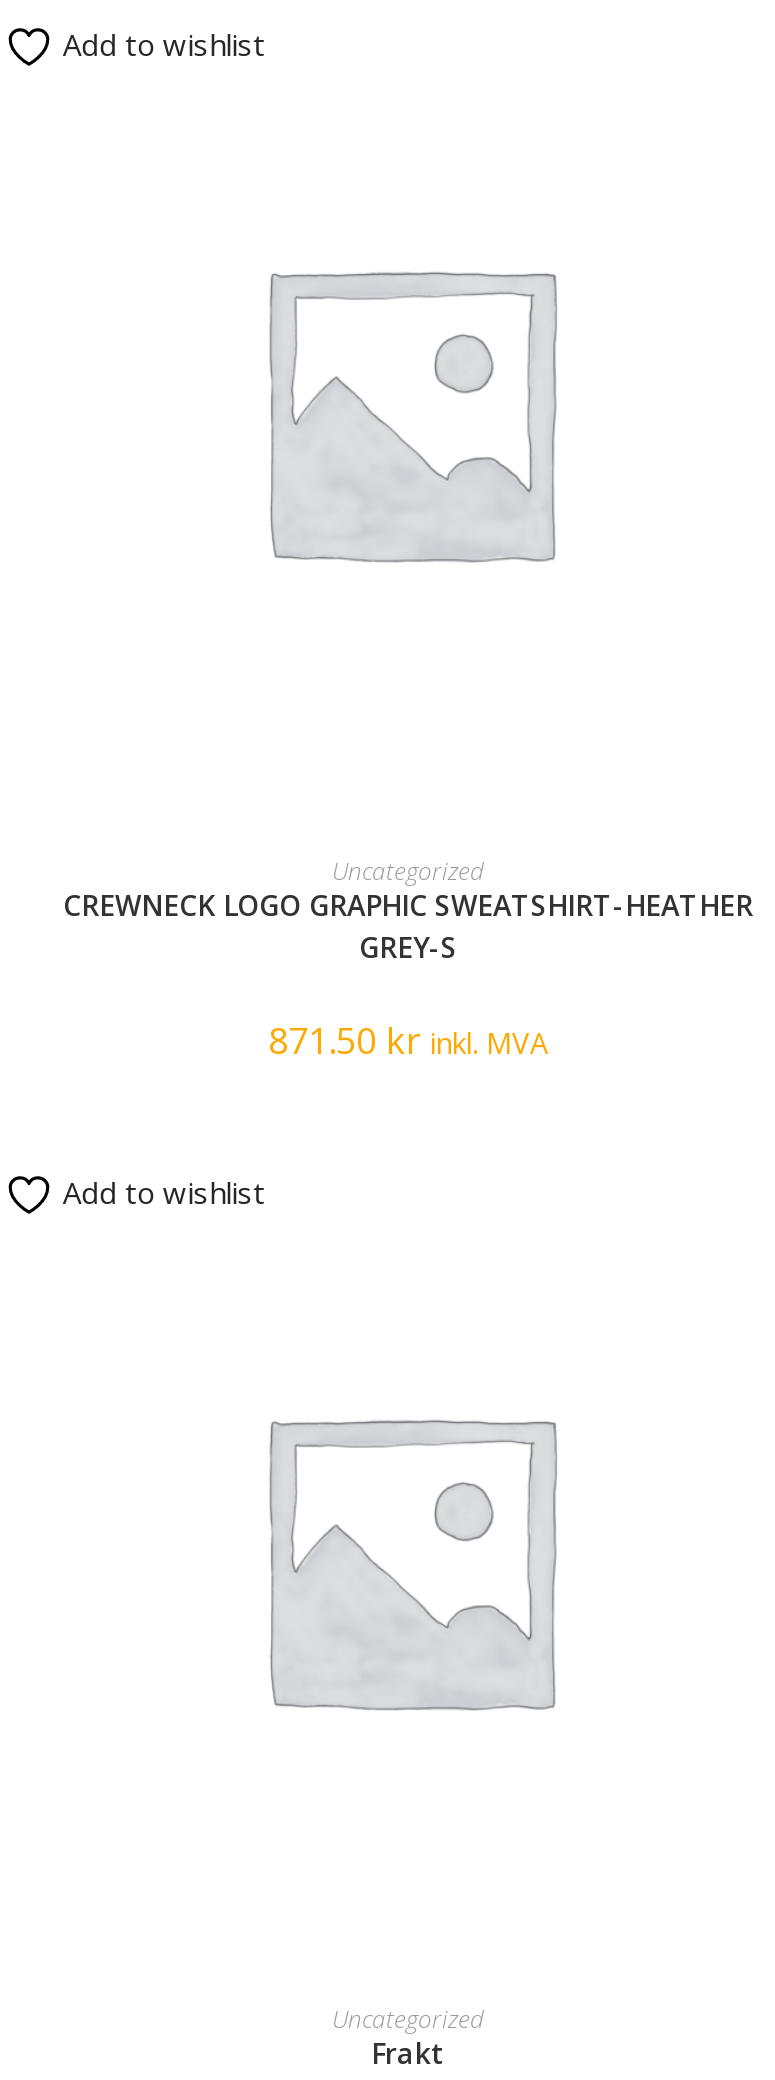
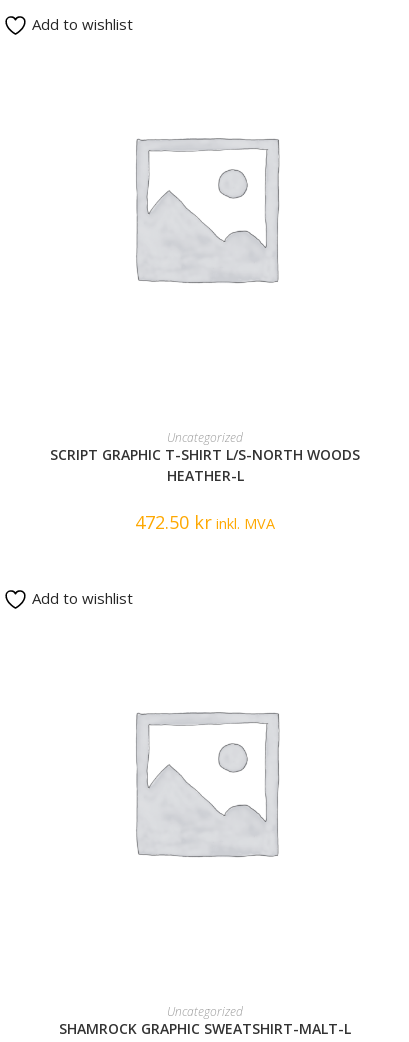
- CREWNECK LOGO GRAPHIC SWEATSHIRT-HEATHER
- GREY-S
+ SCRIPT GRAPHIC T-SHIRT L/S-NORTH WOODS
+ HEATHER-L

- 871.50 kr inkl. MVA
+ 472.50 kr inkl. MVA

- Frakt
+ SHAMROCK GRAPHIC SWEATSHIRT-MALT-L
